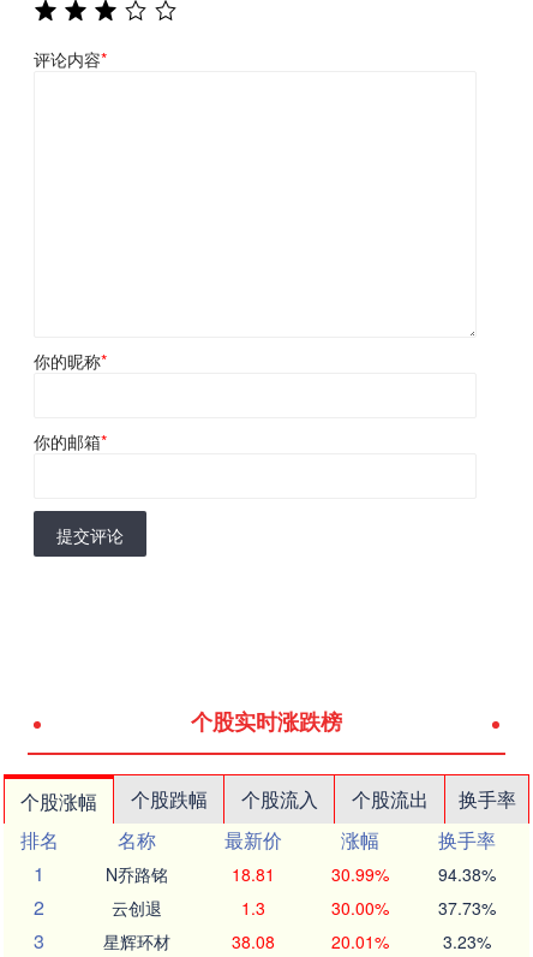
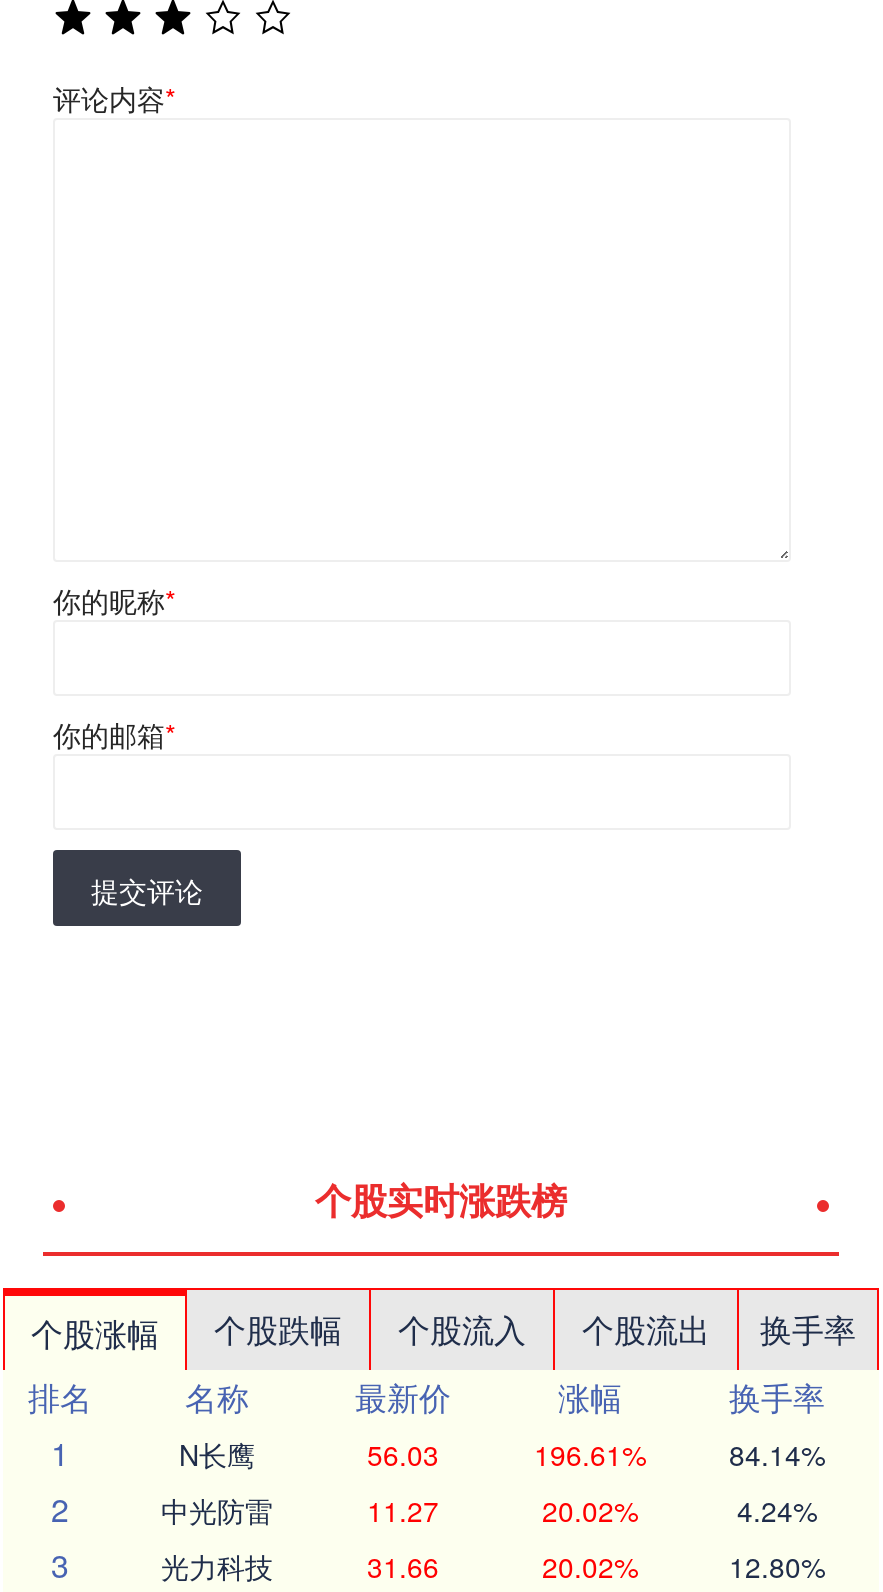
- N乔路铭
- 18.81
- 30.99%
- 94.38%
+ N长鹰
+ 56.03
+ 196.61%
+ 84.14%

- 云创退
- 1.3
- 30.00%
- 37.73%
+ 中光防雷
+ 11.27
+ 20.02%
+ 4.24%

- 星辉环材
- 38.08
- 20.01%
- 3.23%
+ 光力科技
+ 31.66
+ 20.02%
+ 12.80%
